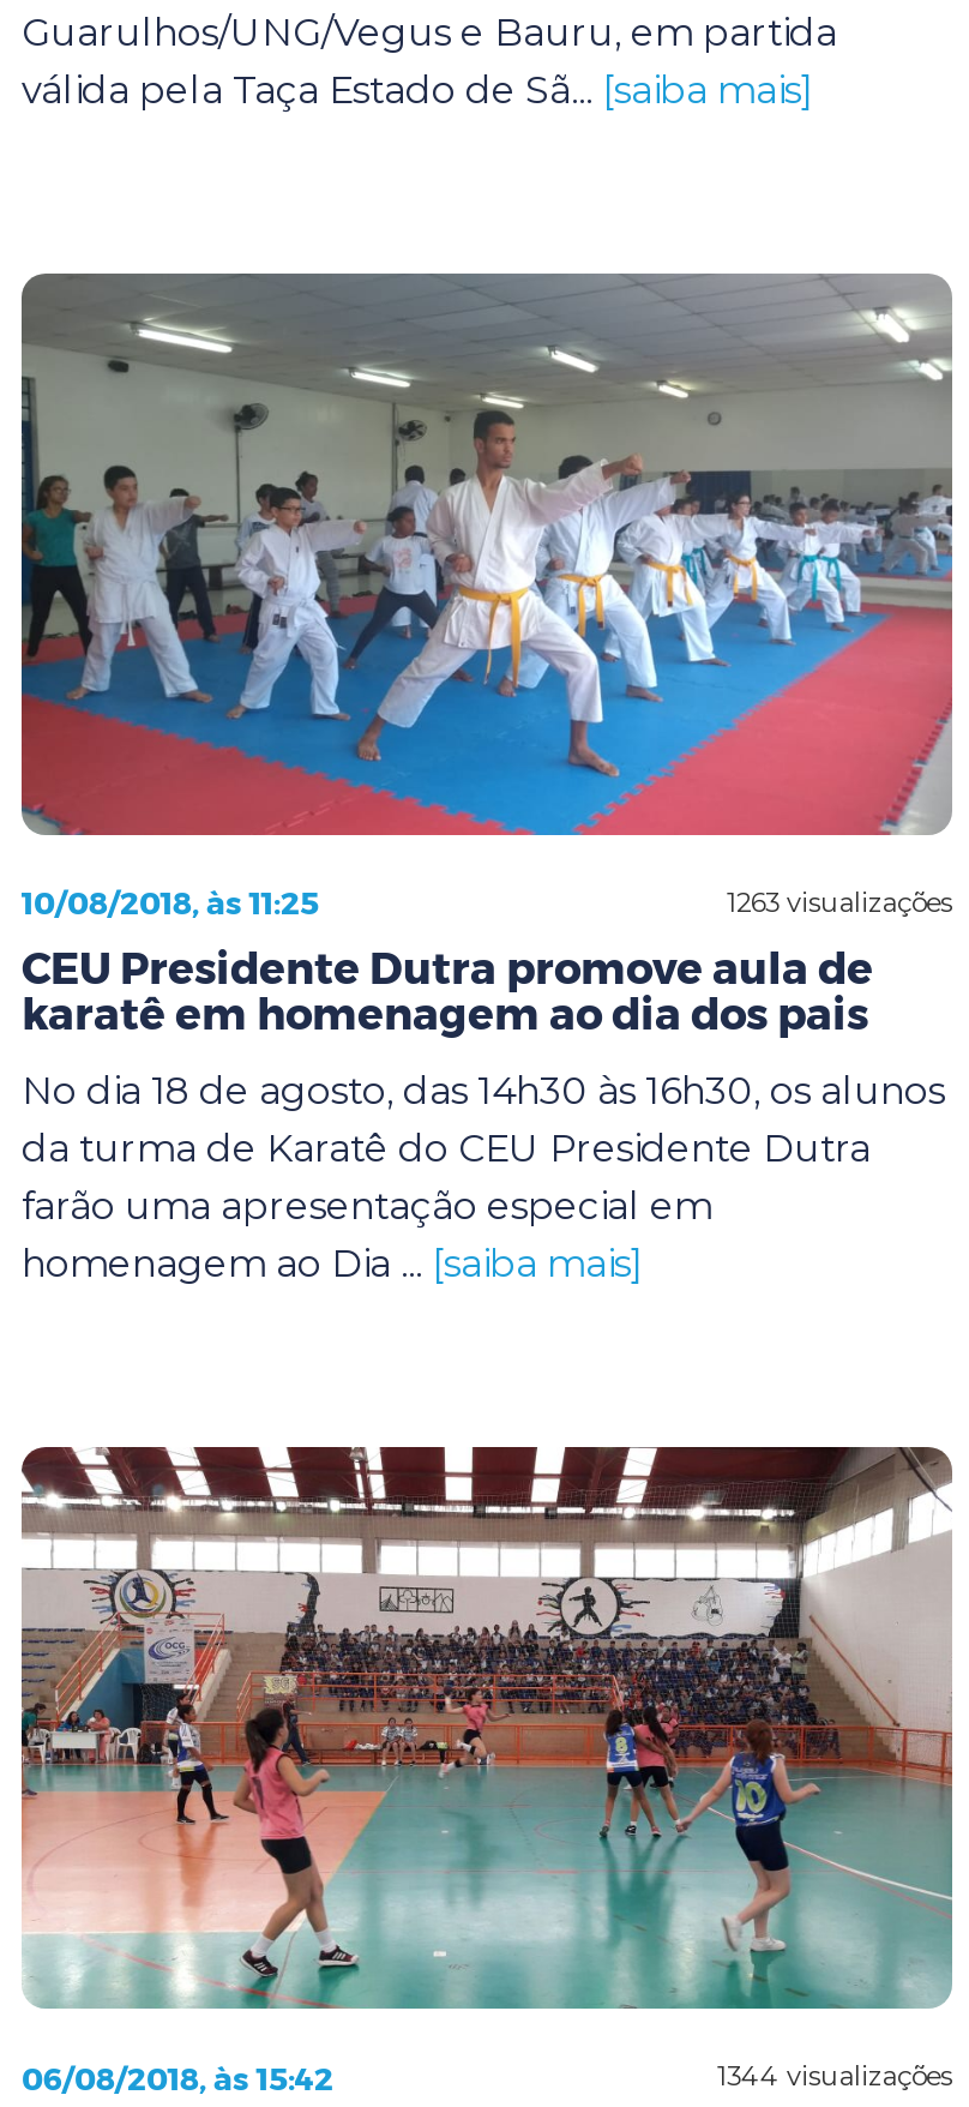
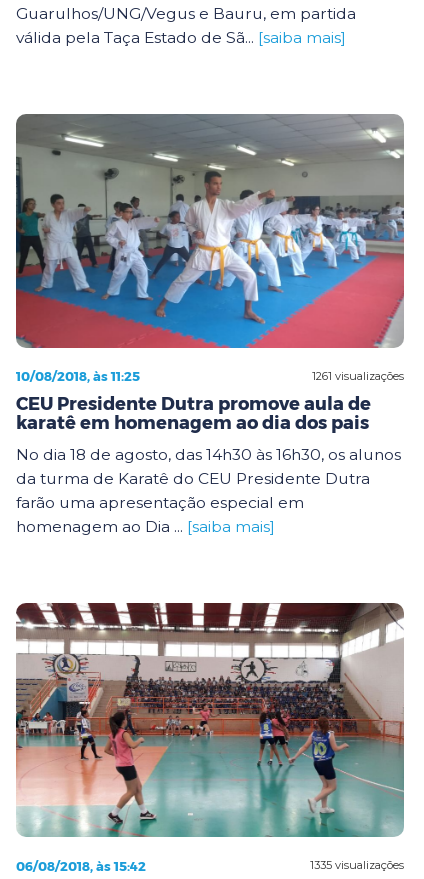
- 1263 visualizações
+ 1261 visualizações

- 1344 visualizações
+ 1335 visualizações
